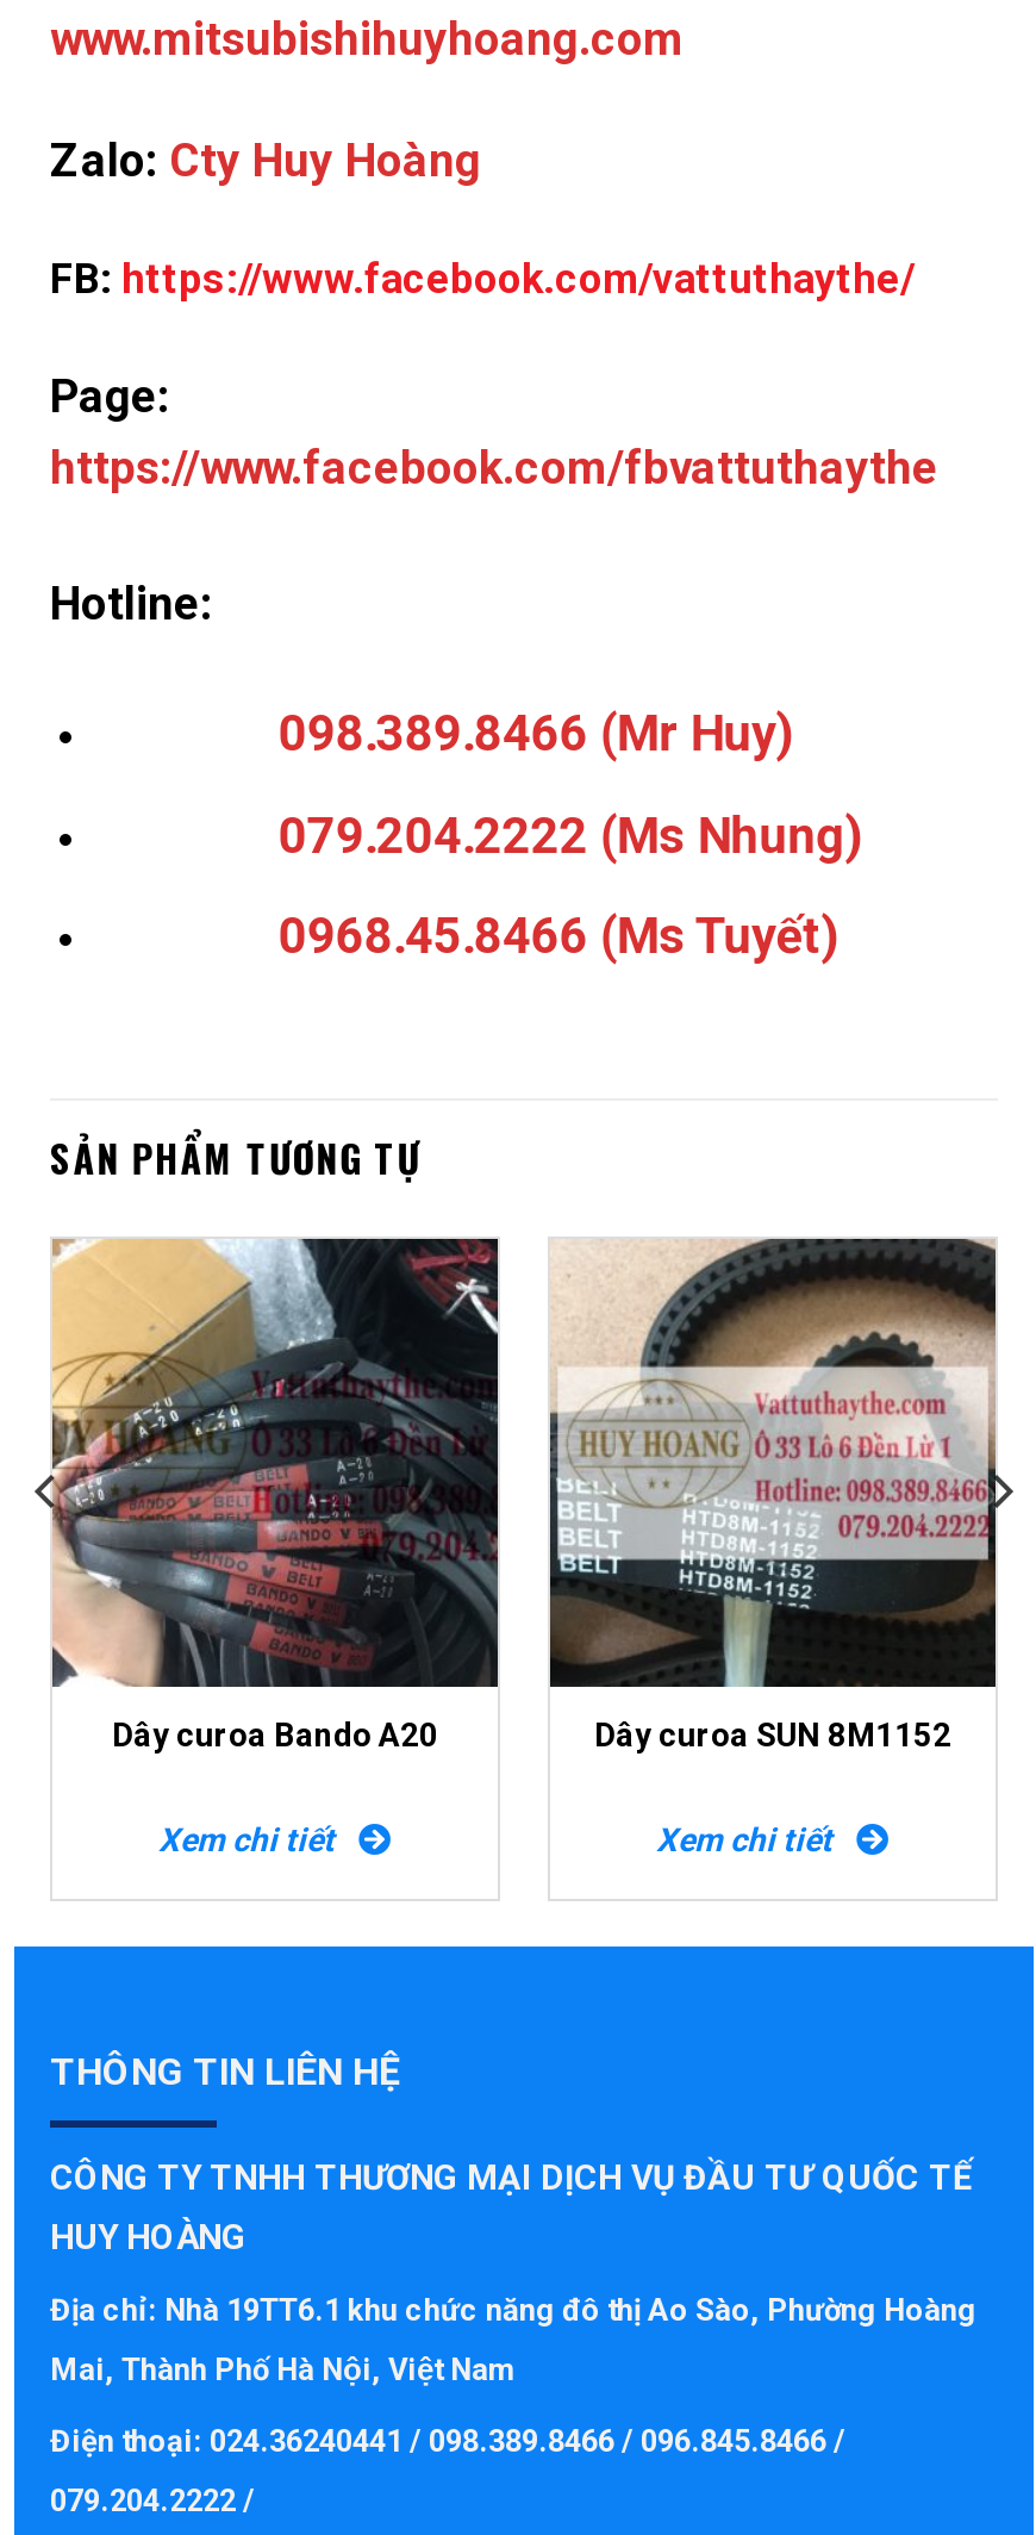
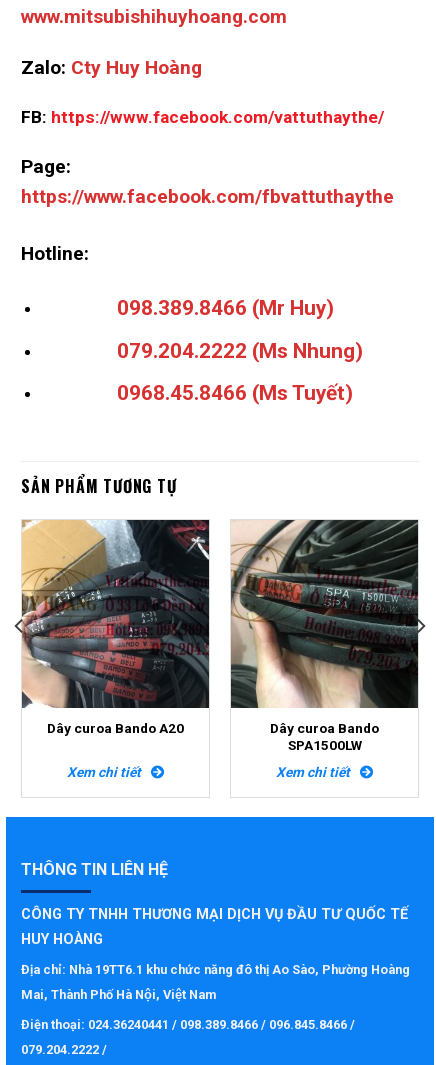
- [image]
- Dây curoa SUN 8M1152
+ [image]
+ Dây curoa Bando
+ SPA1500LW
